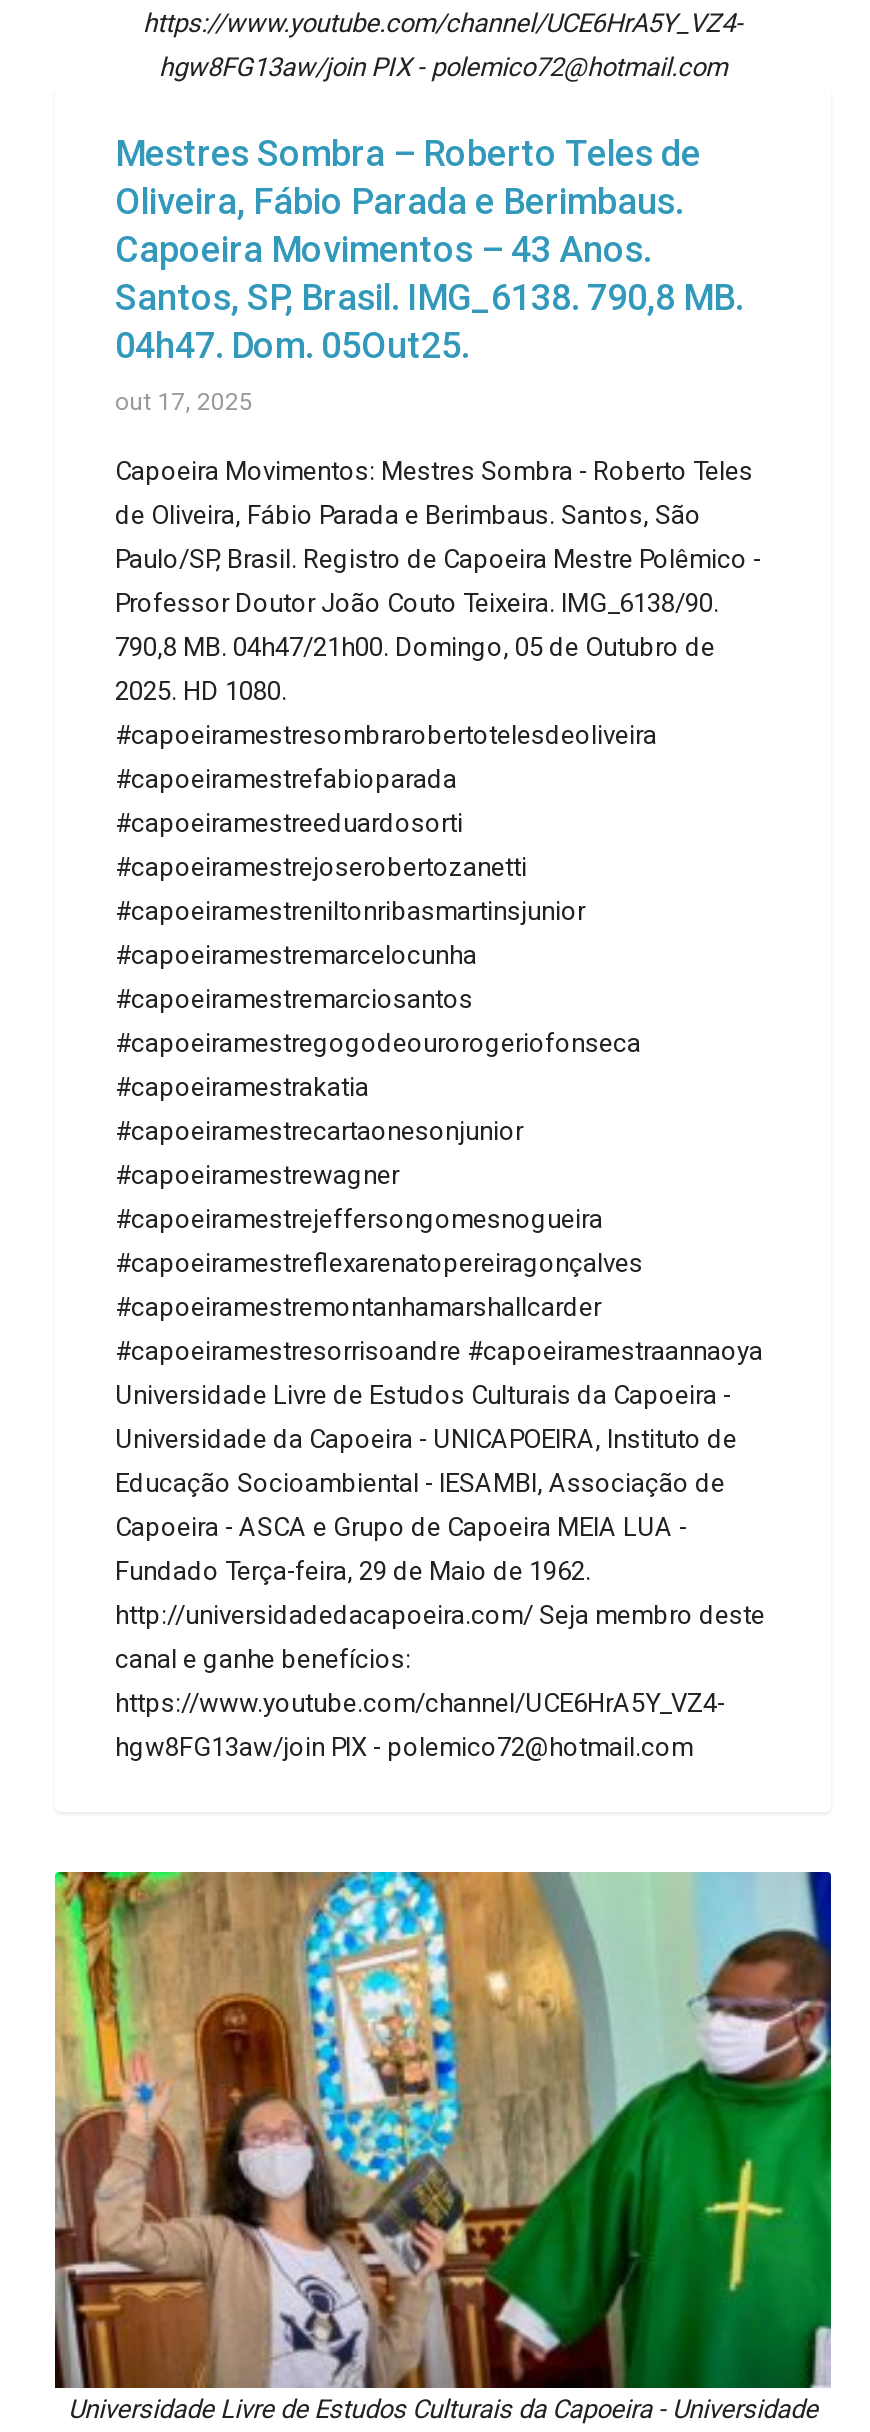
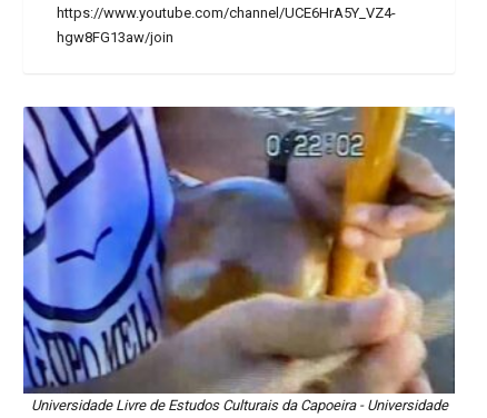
- hgw8FG13aw/join PIX - polemico72@hotmail.com
- Mestres Sombra – Roberto Teles de
- Oliveira, Fábio Parada e Berimbaus.
- Capoeira Movimentos – 43 Anos.
- Santos, SP, Brasil. IMG_6138. 790,8 MB.
- 04h47. Dom. 05Out25.
- out 17, 2025
- Capoeira Movimentos: Mestres Sombra - Roberto Teles
- de Oliveira, Fábio Parada e Berimbaus. Santos, São
- Paulo/SP, Brasil. Registro de Capoeira Mestre Polêmico -
- Professor Doutor João Couto Teixeira. IMG_6138/90.
- 790,8 MB. 04h47/21h00. Domingo, 05 de Outubro de
- 2025. HD 1080.
- #capoeiramestresombrarobertotelesdeoliveira
- #capoeiramestrefabioparada
- #capoeiramestreeduardosorti
- #capoeiramestrejoserobertozanetti
- #capoeiramestreniltonribasmartinsjunior
- #capoeiramestremarcelocunha
- #capoeiramestremarciosantos
- #capoeiramestregogodeourorogeriofonseca
- #capoeiramestrakatia
- #capoeiramestrecartaonesonjunior
- #capoeiramestrewagner
- #capoeiramestrejeffersongomesnogueira
- #capoeiramestreflexarenatopereiragonçalves
- #capoeiramestremontanhamarshallcarder
- #capoeiramestresorrisoandre #capoeiramestraannaoya
- Universidade Livre de Estudos Culturais da Capoeira -
- Universidade da Capoeira - UNICAPOEIRA, Instituto de
- Educação Socioambiental - IESAMBI, Associação de
- Capoeira - ASCA e Grupo de Capoeira MEIA LUA -
- Fundado Terça-feira, 29 de Maio de 1962.
- http://universidadedacapoeira.com/ Seja membro deste
- canal e ganhe benefícios:
- https://www.youtube.com/channel/UCE6HrA5Y_VZ4-
- hgw8FG13aw/join PIX - polemico72@hotmail.com
+ hgw8FG13aw/join

- [image]
+ [image]
